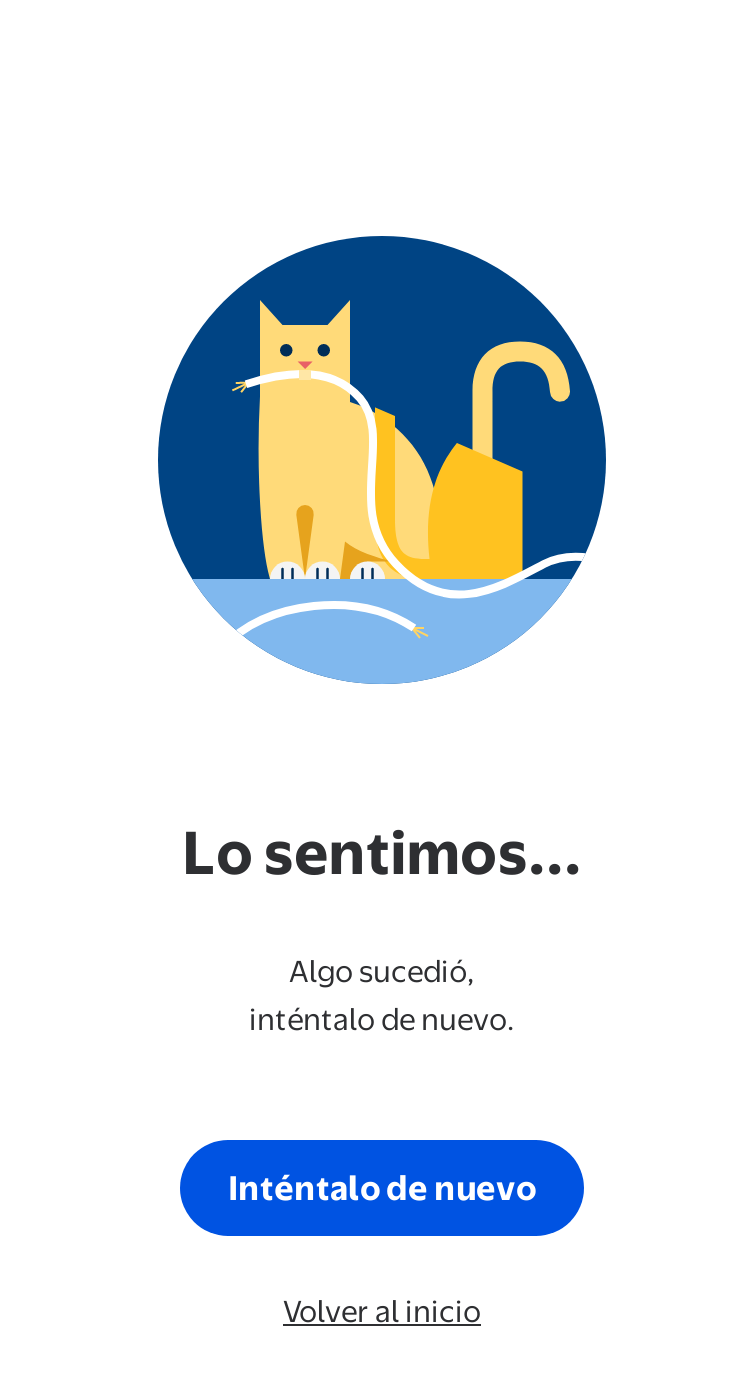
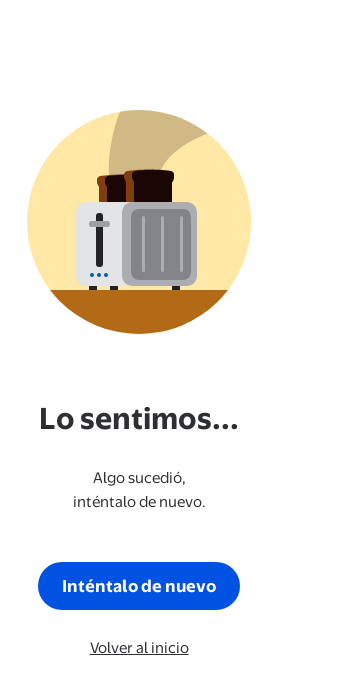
- [image]
+ [image]
